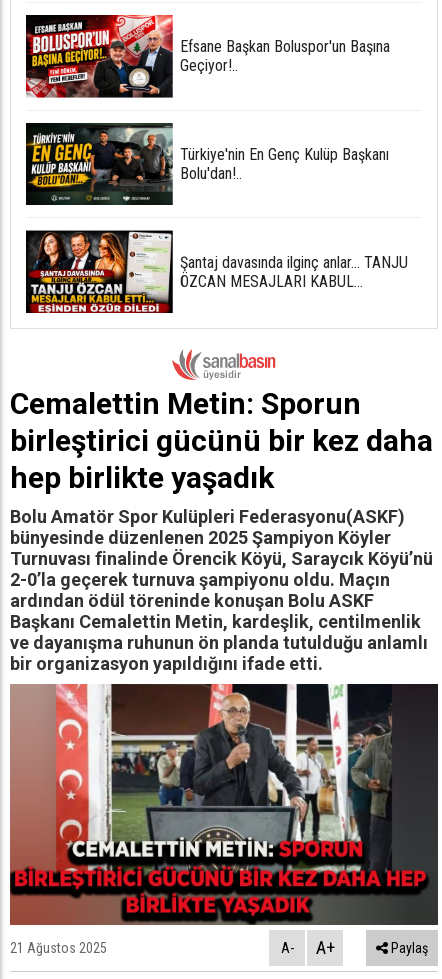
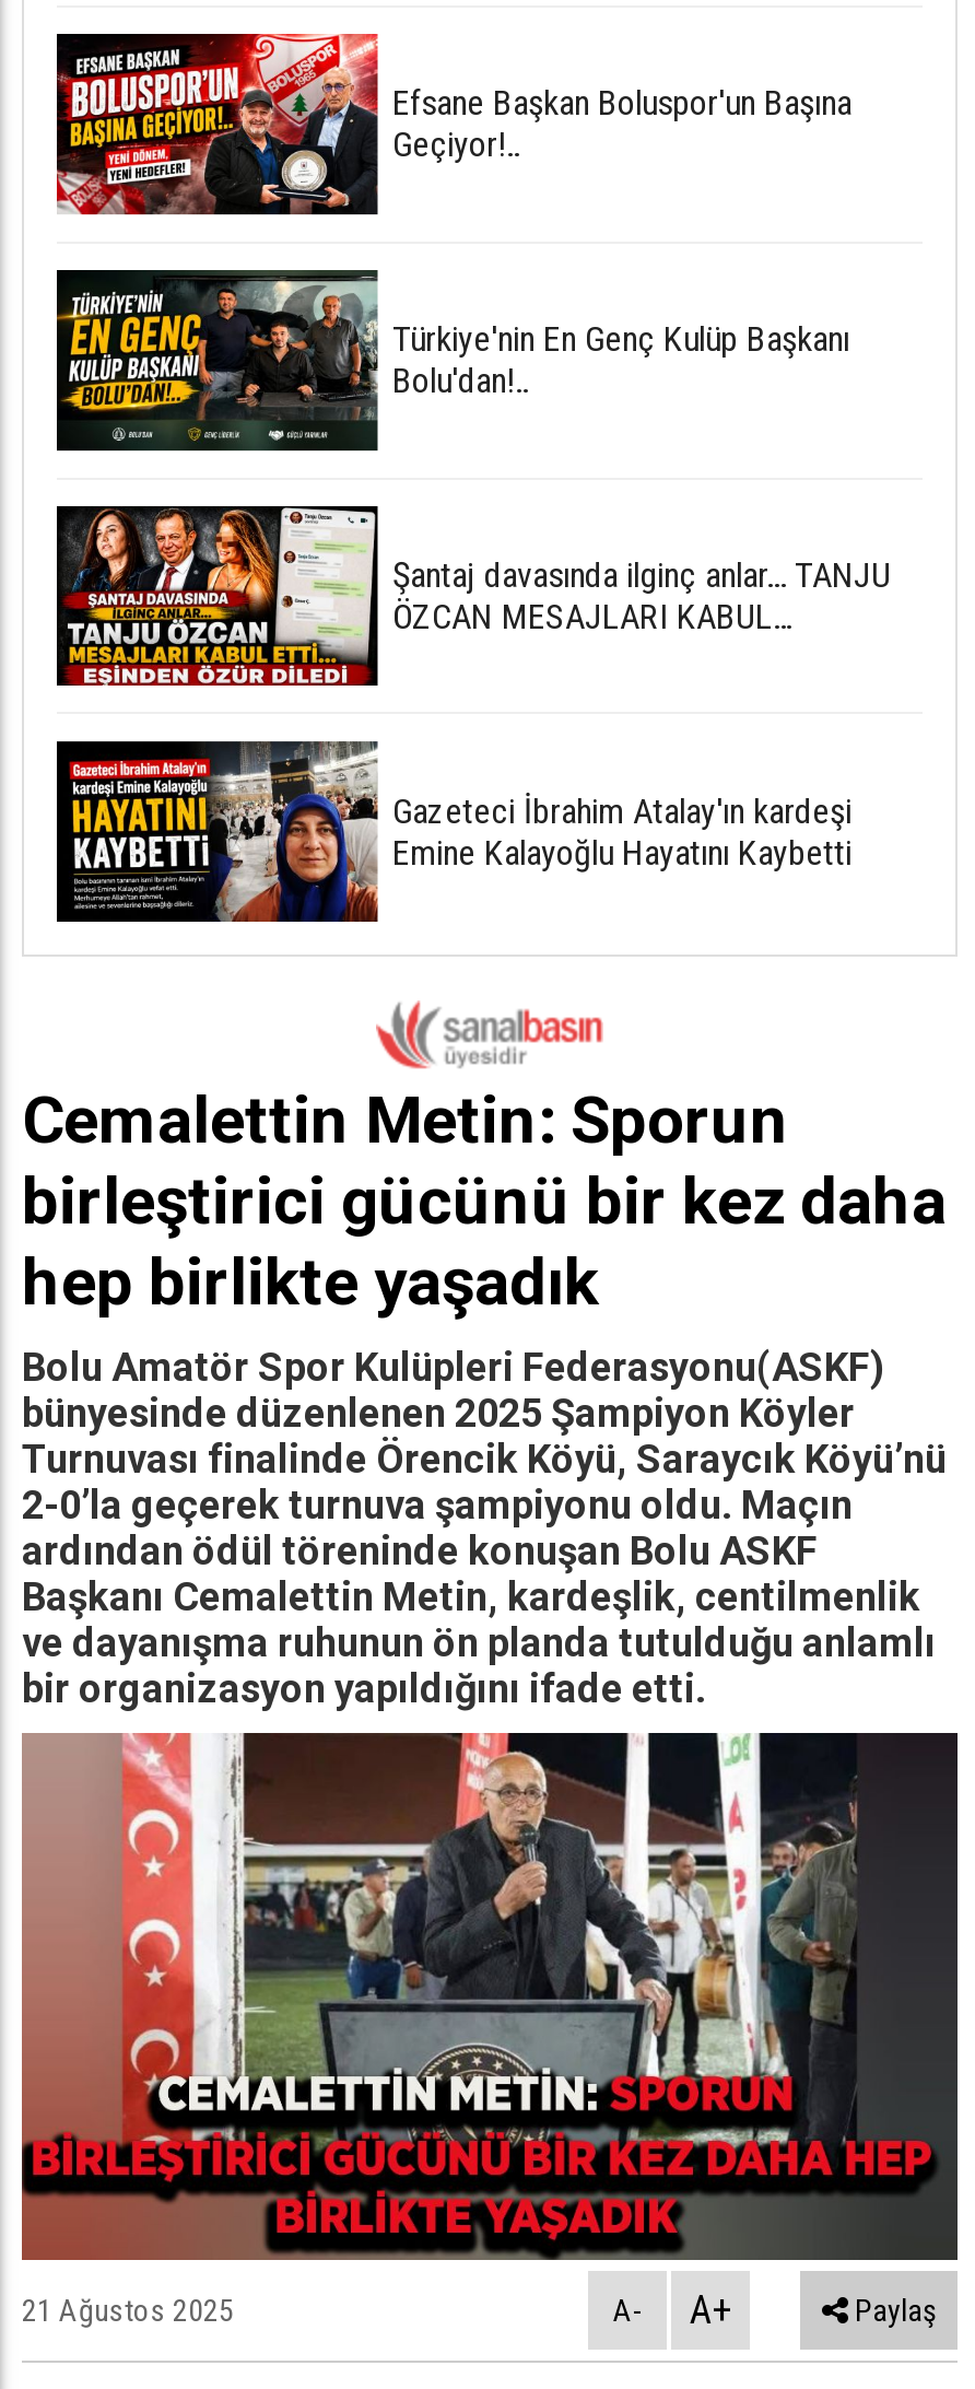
+ [image]
+ Gazeteci İbrahim Atalay'ın kardeşi
+ Emine Kalayoğlu Hayatını Kaybetti
